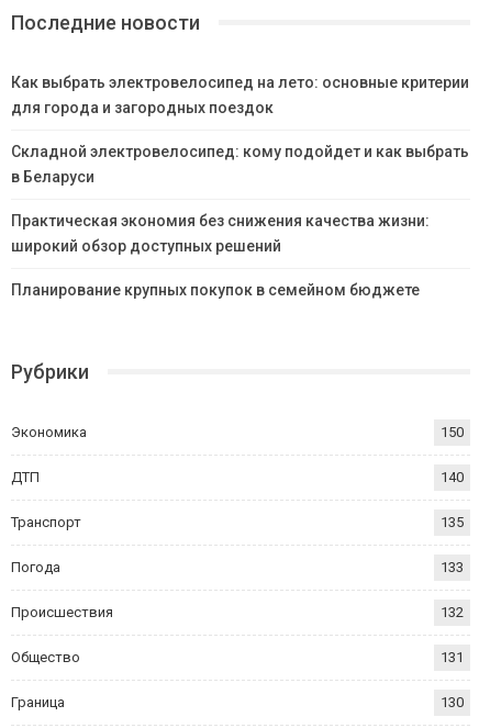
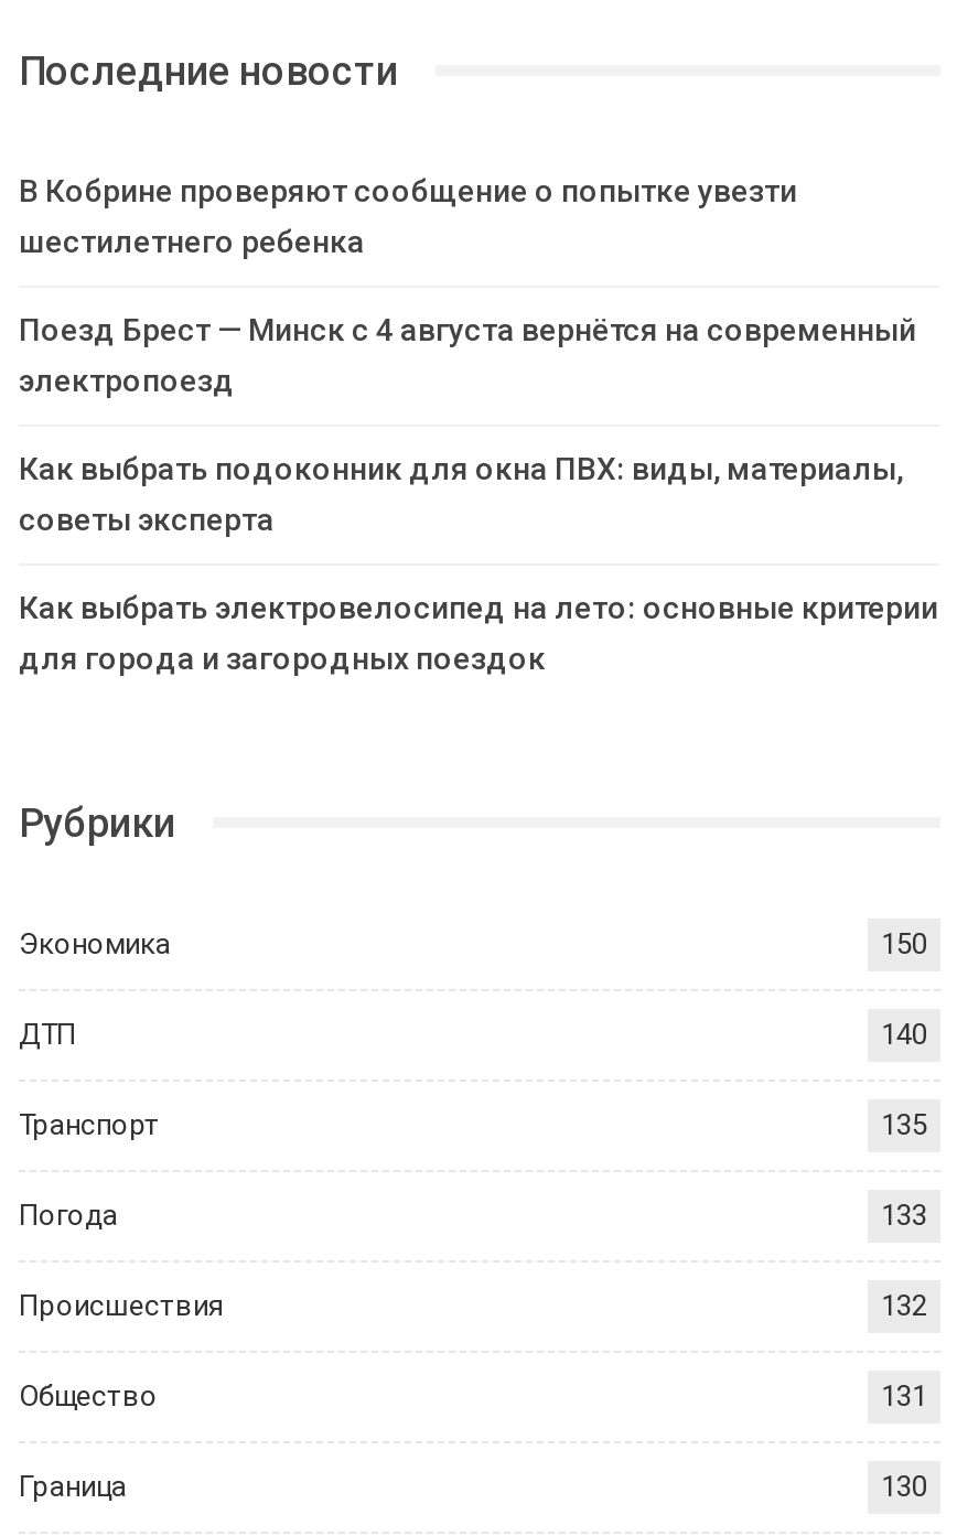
+ В Кобрине проверяют сообщение о попытке увезти
+ шестилетнего ребенка
+ Поезд Брест — Минск с 4 августа вернётся на современный
+ электропоезд
+ Как выбрать подоконник для окна ПВХ: виды, материалы,
+ советы эксперта

moved down: Как выбрать электровелосипед на лето: основные критерии | для города и загородных поездок

- Складной электровелосипед: кому подойдет и как выбрать
- в Беларуси
- Практическая экономия без снижения качества жизни:
- широкий обзор доступных решений
- Планирование крупных покупок в семейном бюджете
